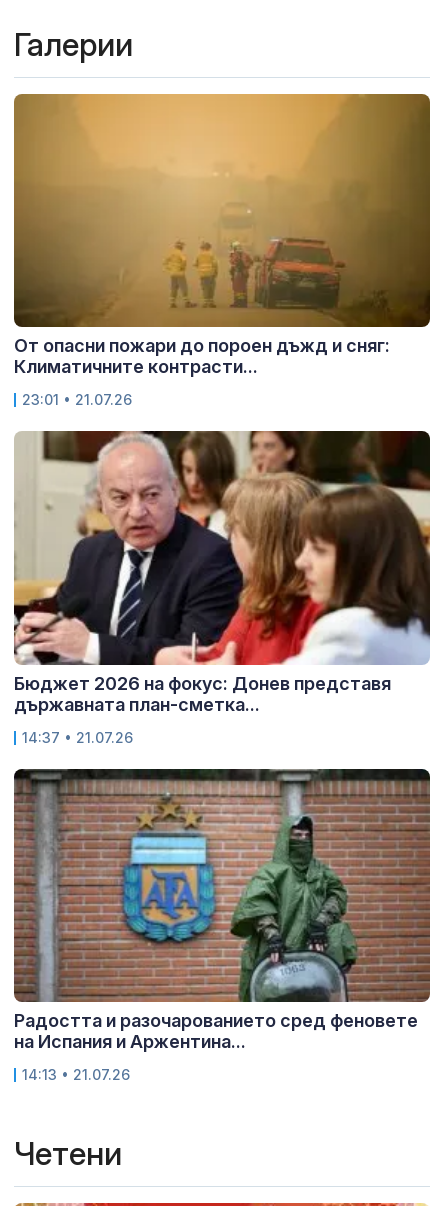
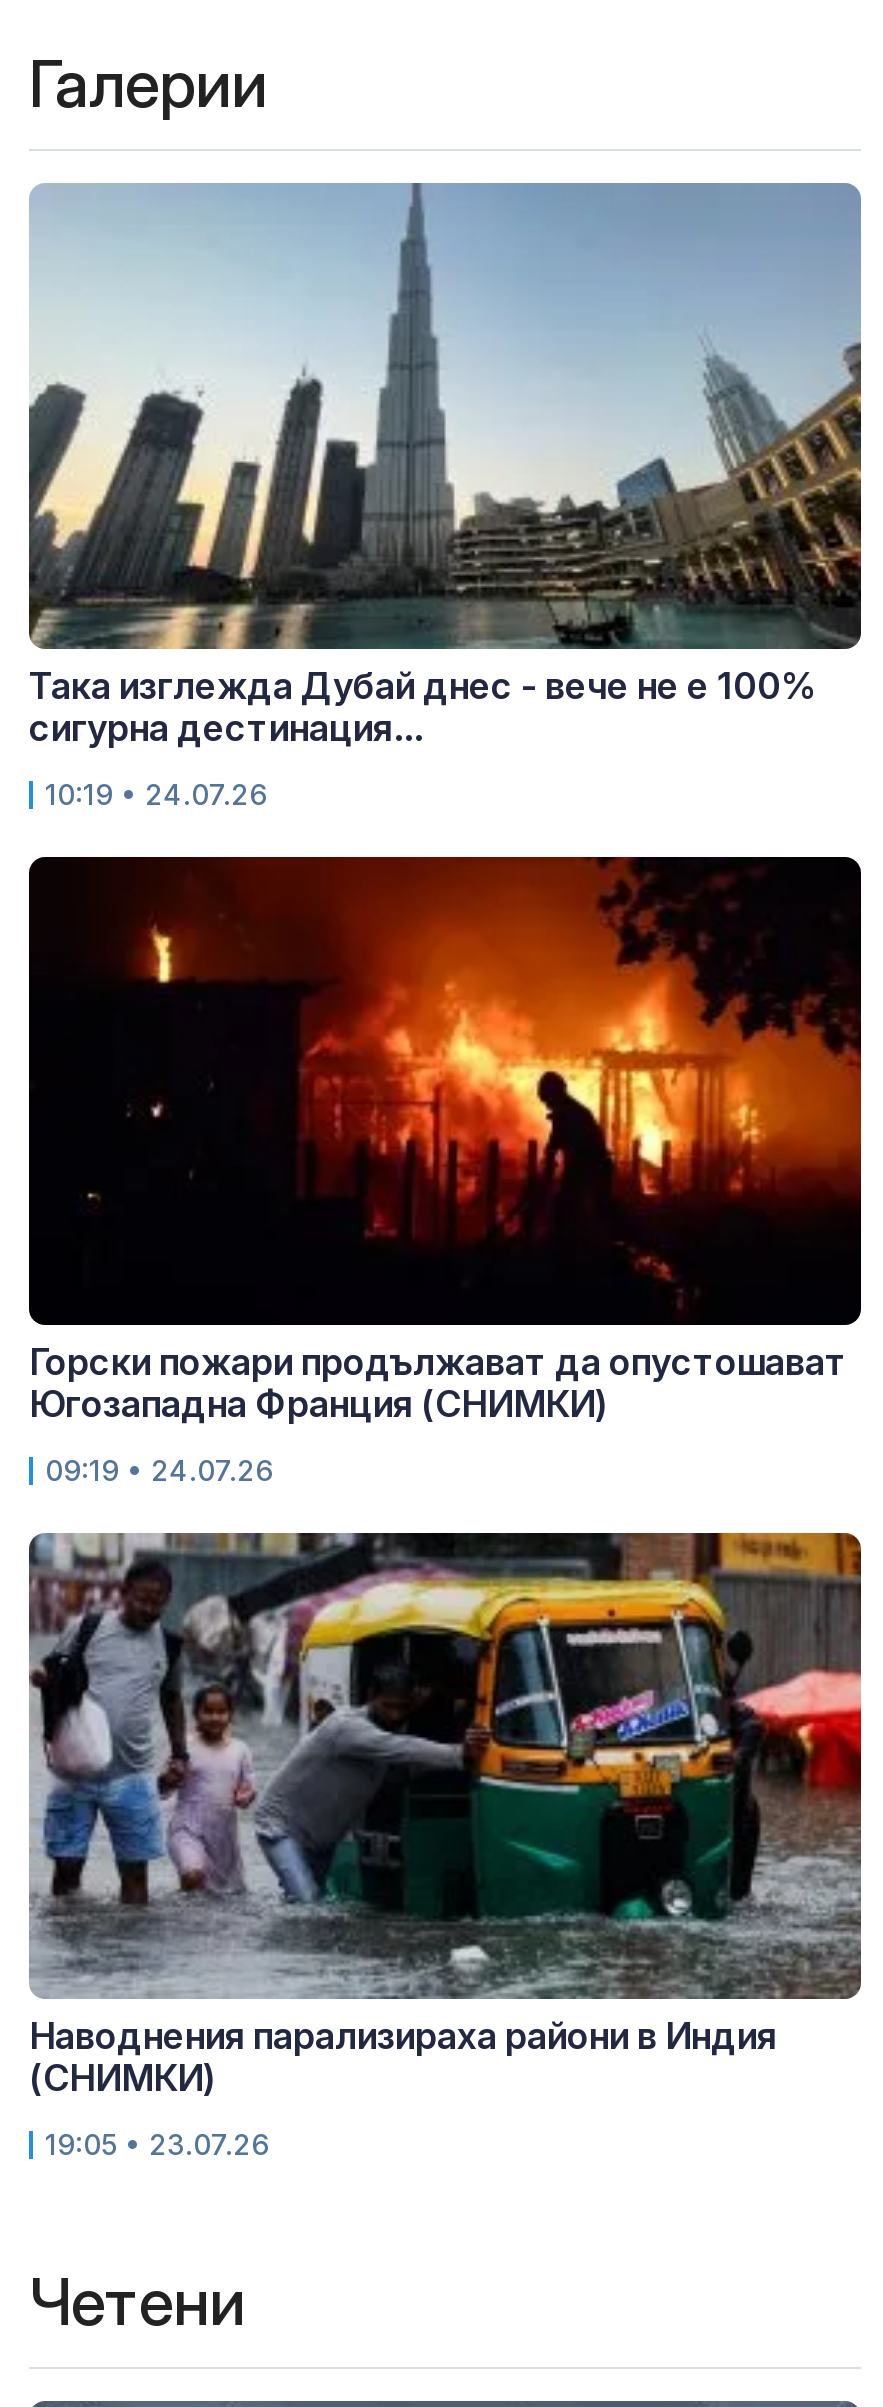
- [image]
- От опасни пожари до пороен дъжд и сняг:
- Климатичните контрасти...
+ [image]
+ Така изглежда Дубай днес - вече не е 100%
+ сигурна дестинация...

- 23:01 • 21.07.26
+ 10:19 • 24.07.26

- [image]
- Бюджет 2026 на фокус: Донев представя
- държавната план-сметка...
+ [image]
+ Горски пожари продължават да опустошават
+ Югозападна Франция (СНИМКИ)

- 14:37 • 21.07.26
+ 09:19 • 24.07.26

- [image]
- Радостта и разочарованието сред феновете
- на Испания и Аржентина...
+ [image]
+ Наводнения парализираха райони в Индия
+ (СНИМКИ)

- 14:13 • 21.07.26
+ 19:05 • 23.07.26
